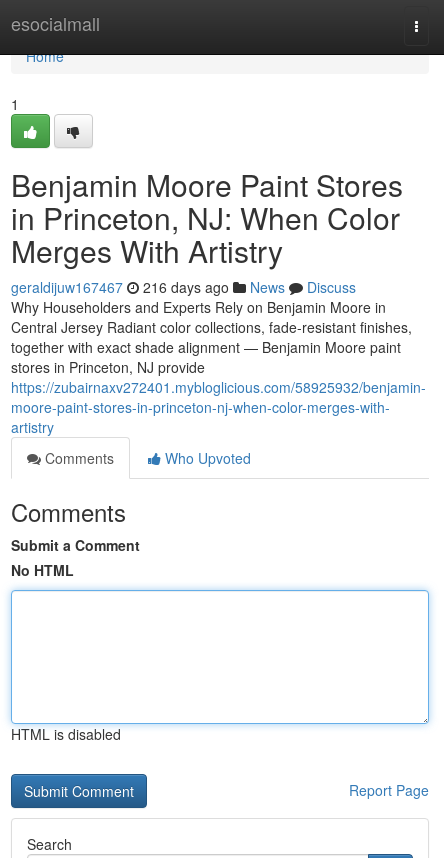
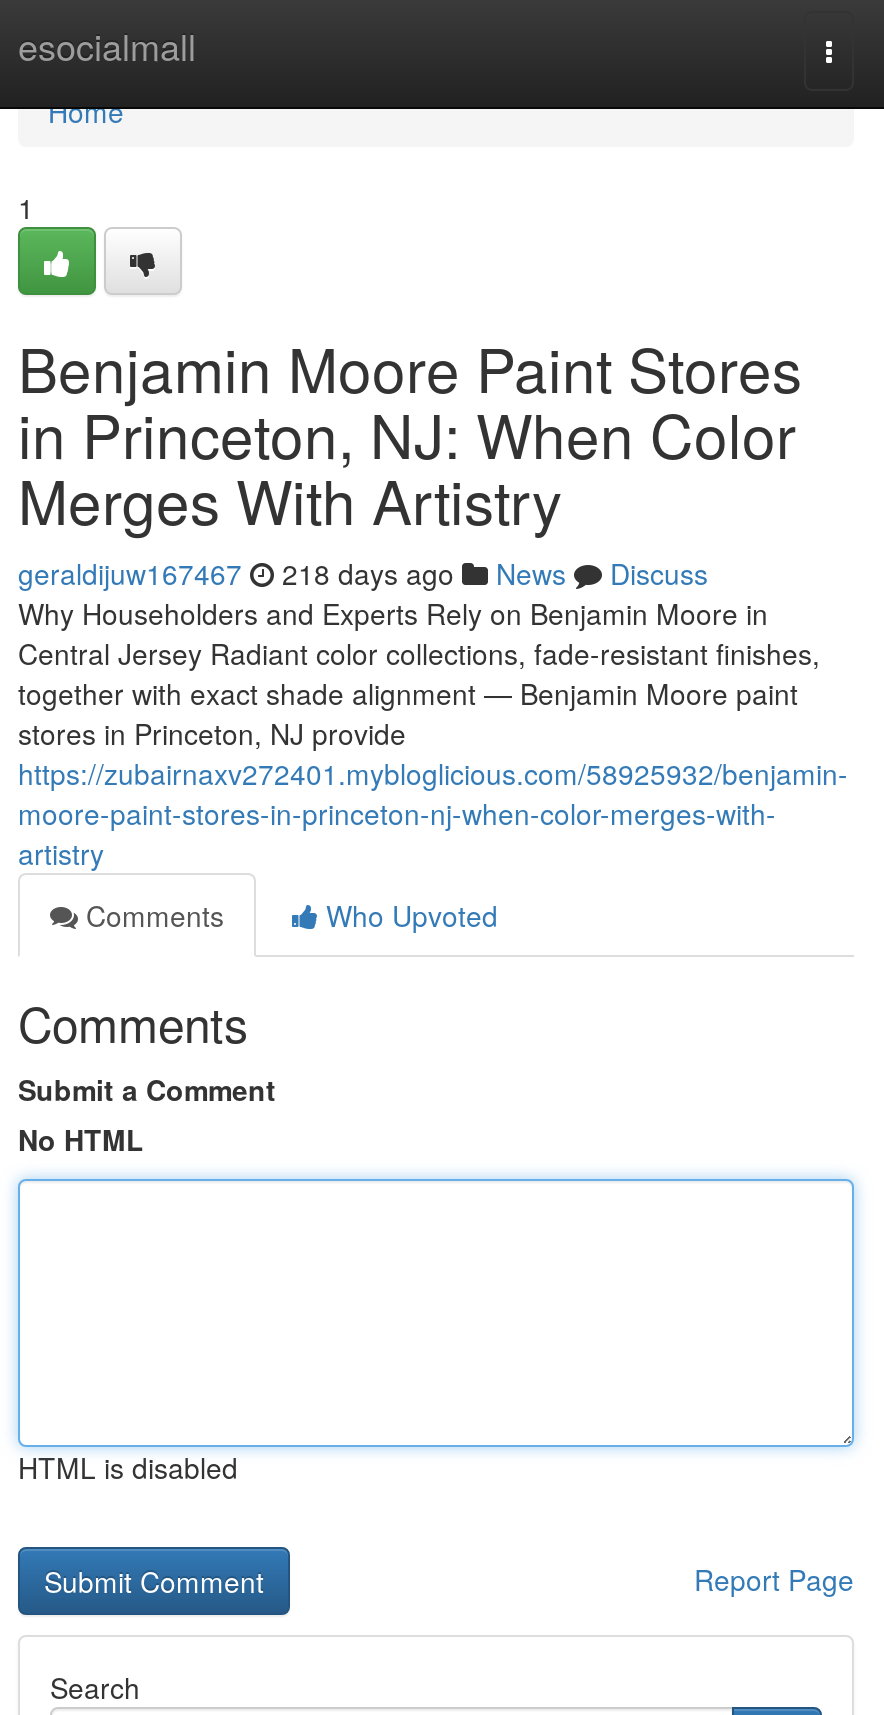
- geraldijuw167467 216 days ago News Discuss
+ geraldijuw167467 218 days ago News Discuss
